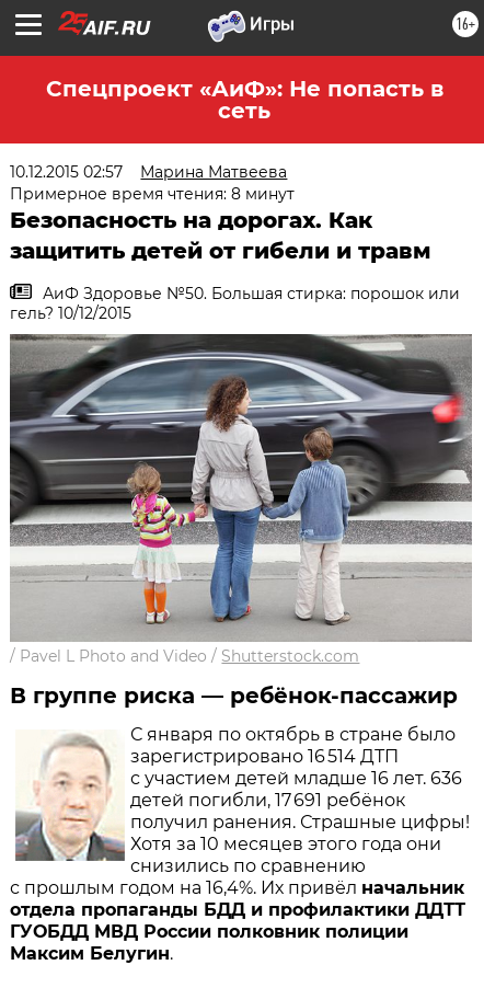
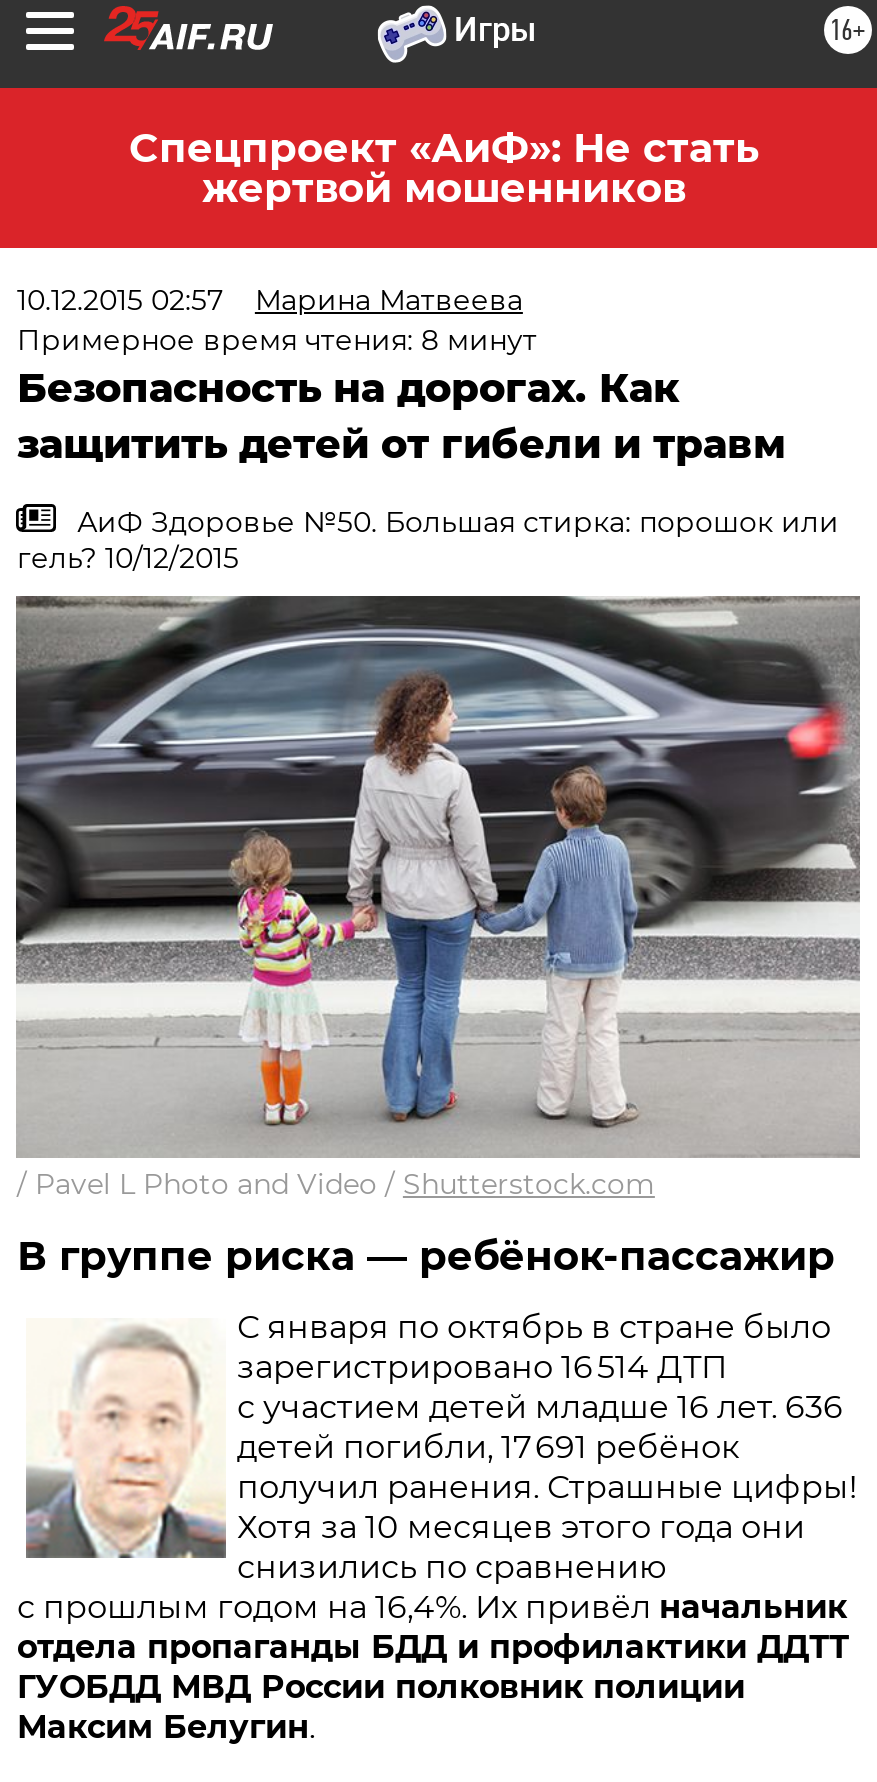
- Спецпроект «АиФ»: Не попасть в
- сеть
+ Спецпроект «АиФ»: Не стать
+ жертвой мошенников
